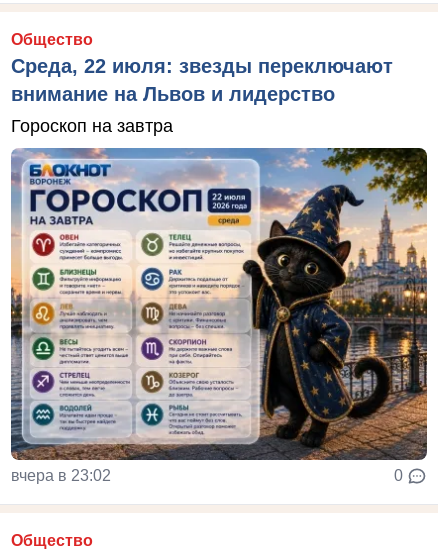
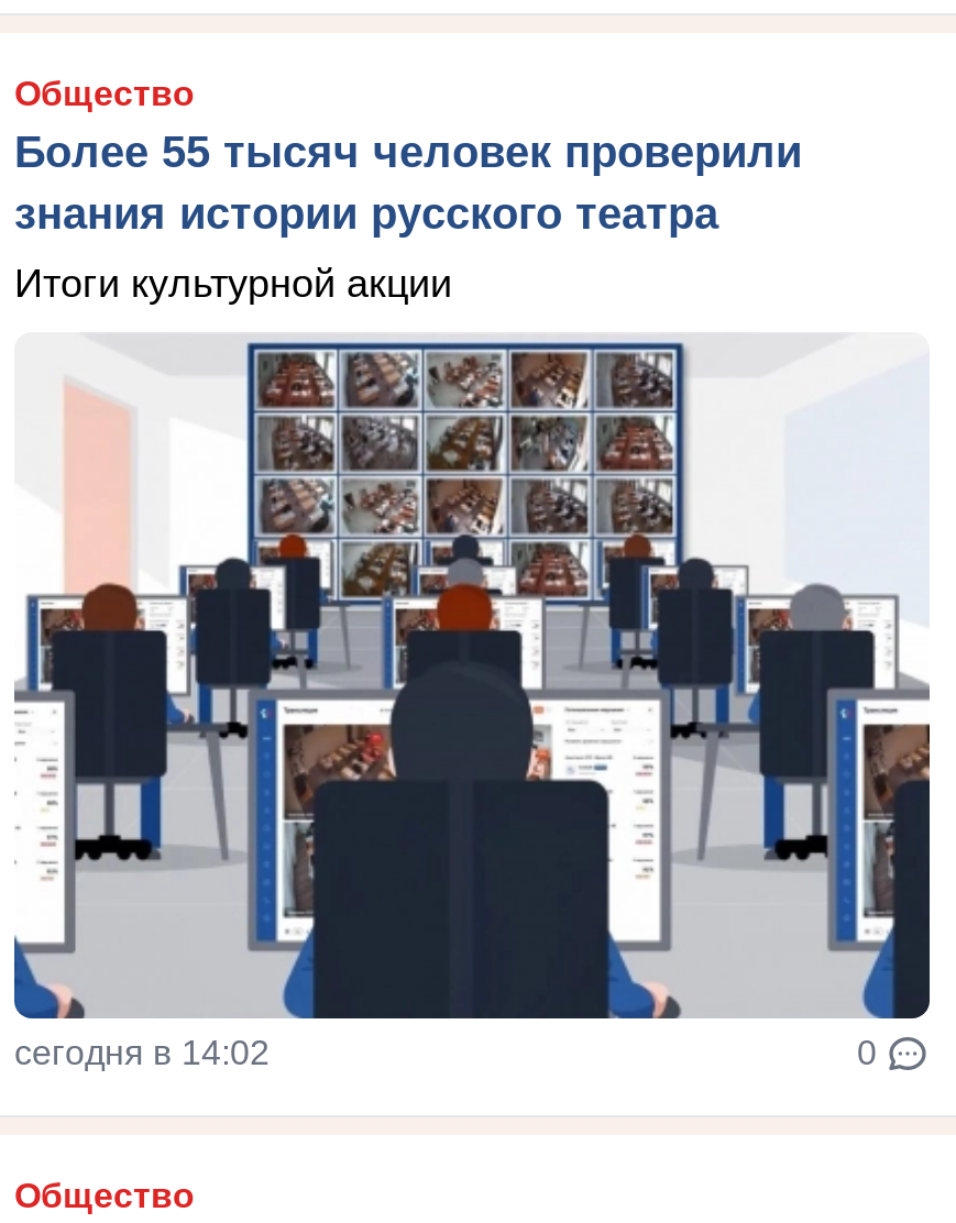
- Среда, 22 июля: звезды переключают
- внимание на Львов и лидерство
+ Более 55 тысяч человек проверили
+ знания истории русского театра

- Гороскоп на завтра
+ Итоги культурной акции

- [image]
- вчера в 23:02
+ [image]
+ сегодня в 14:02
